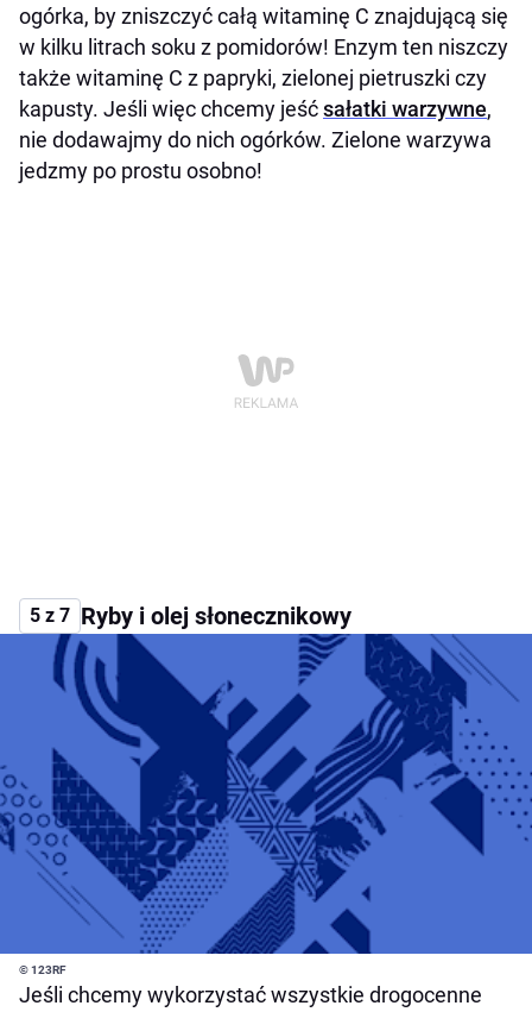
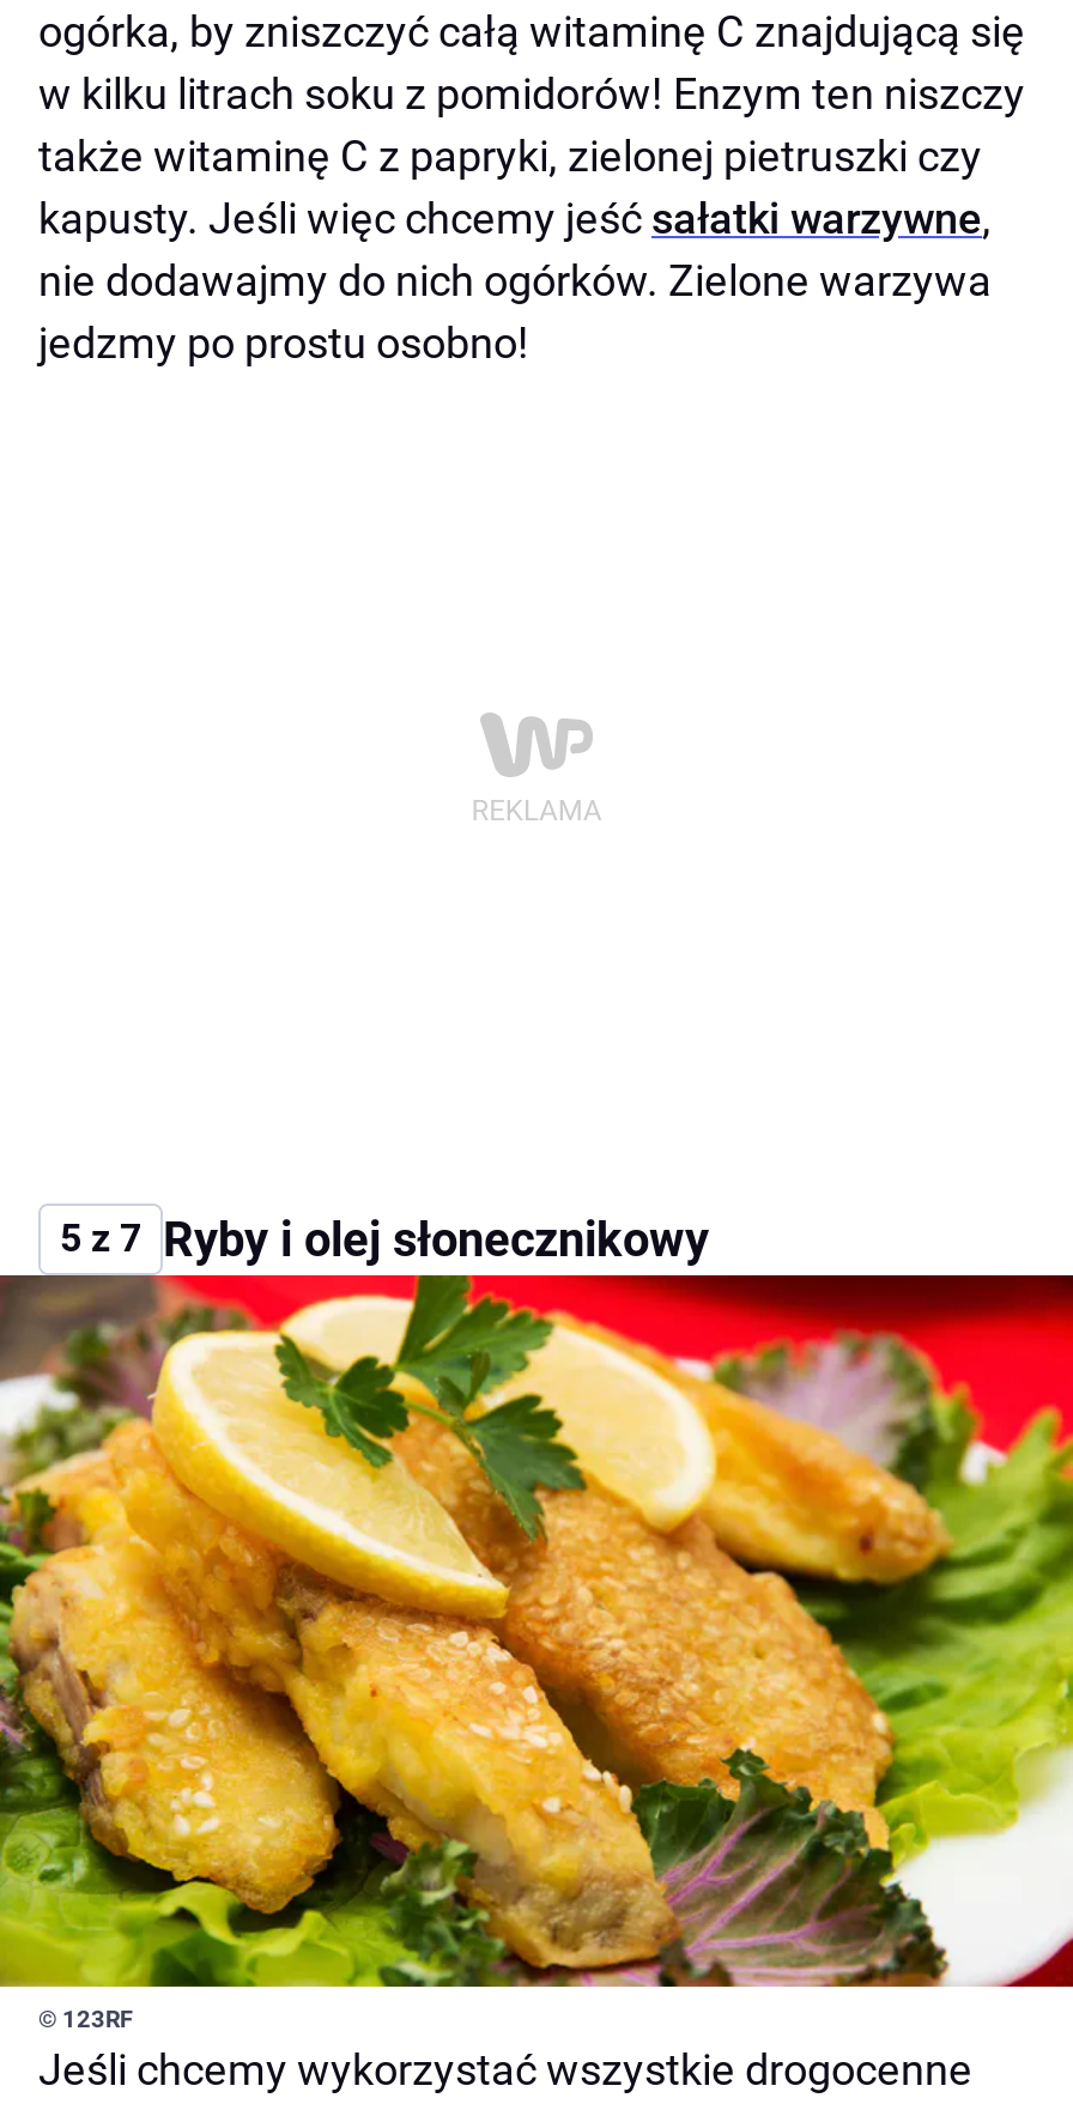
- [image]
+ [image]
